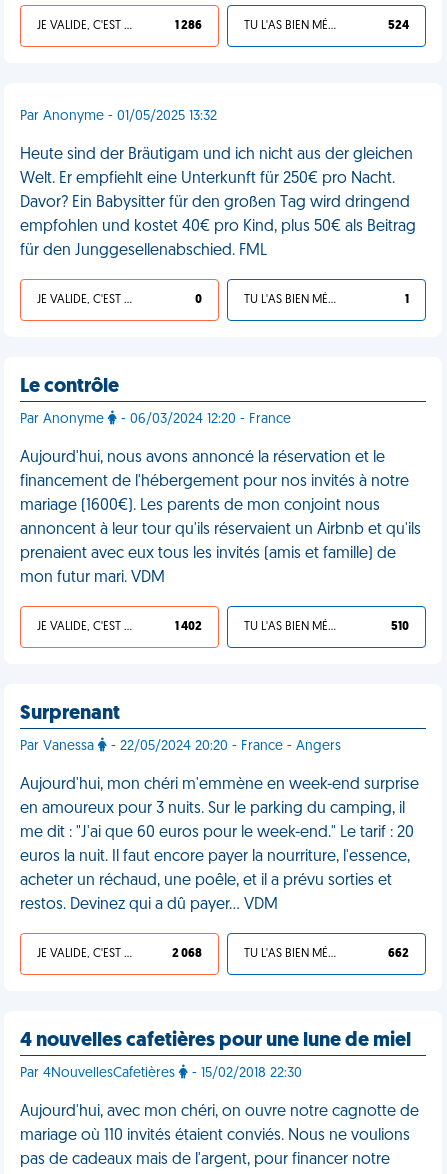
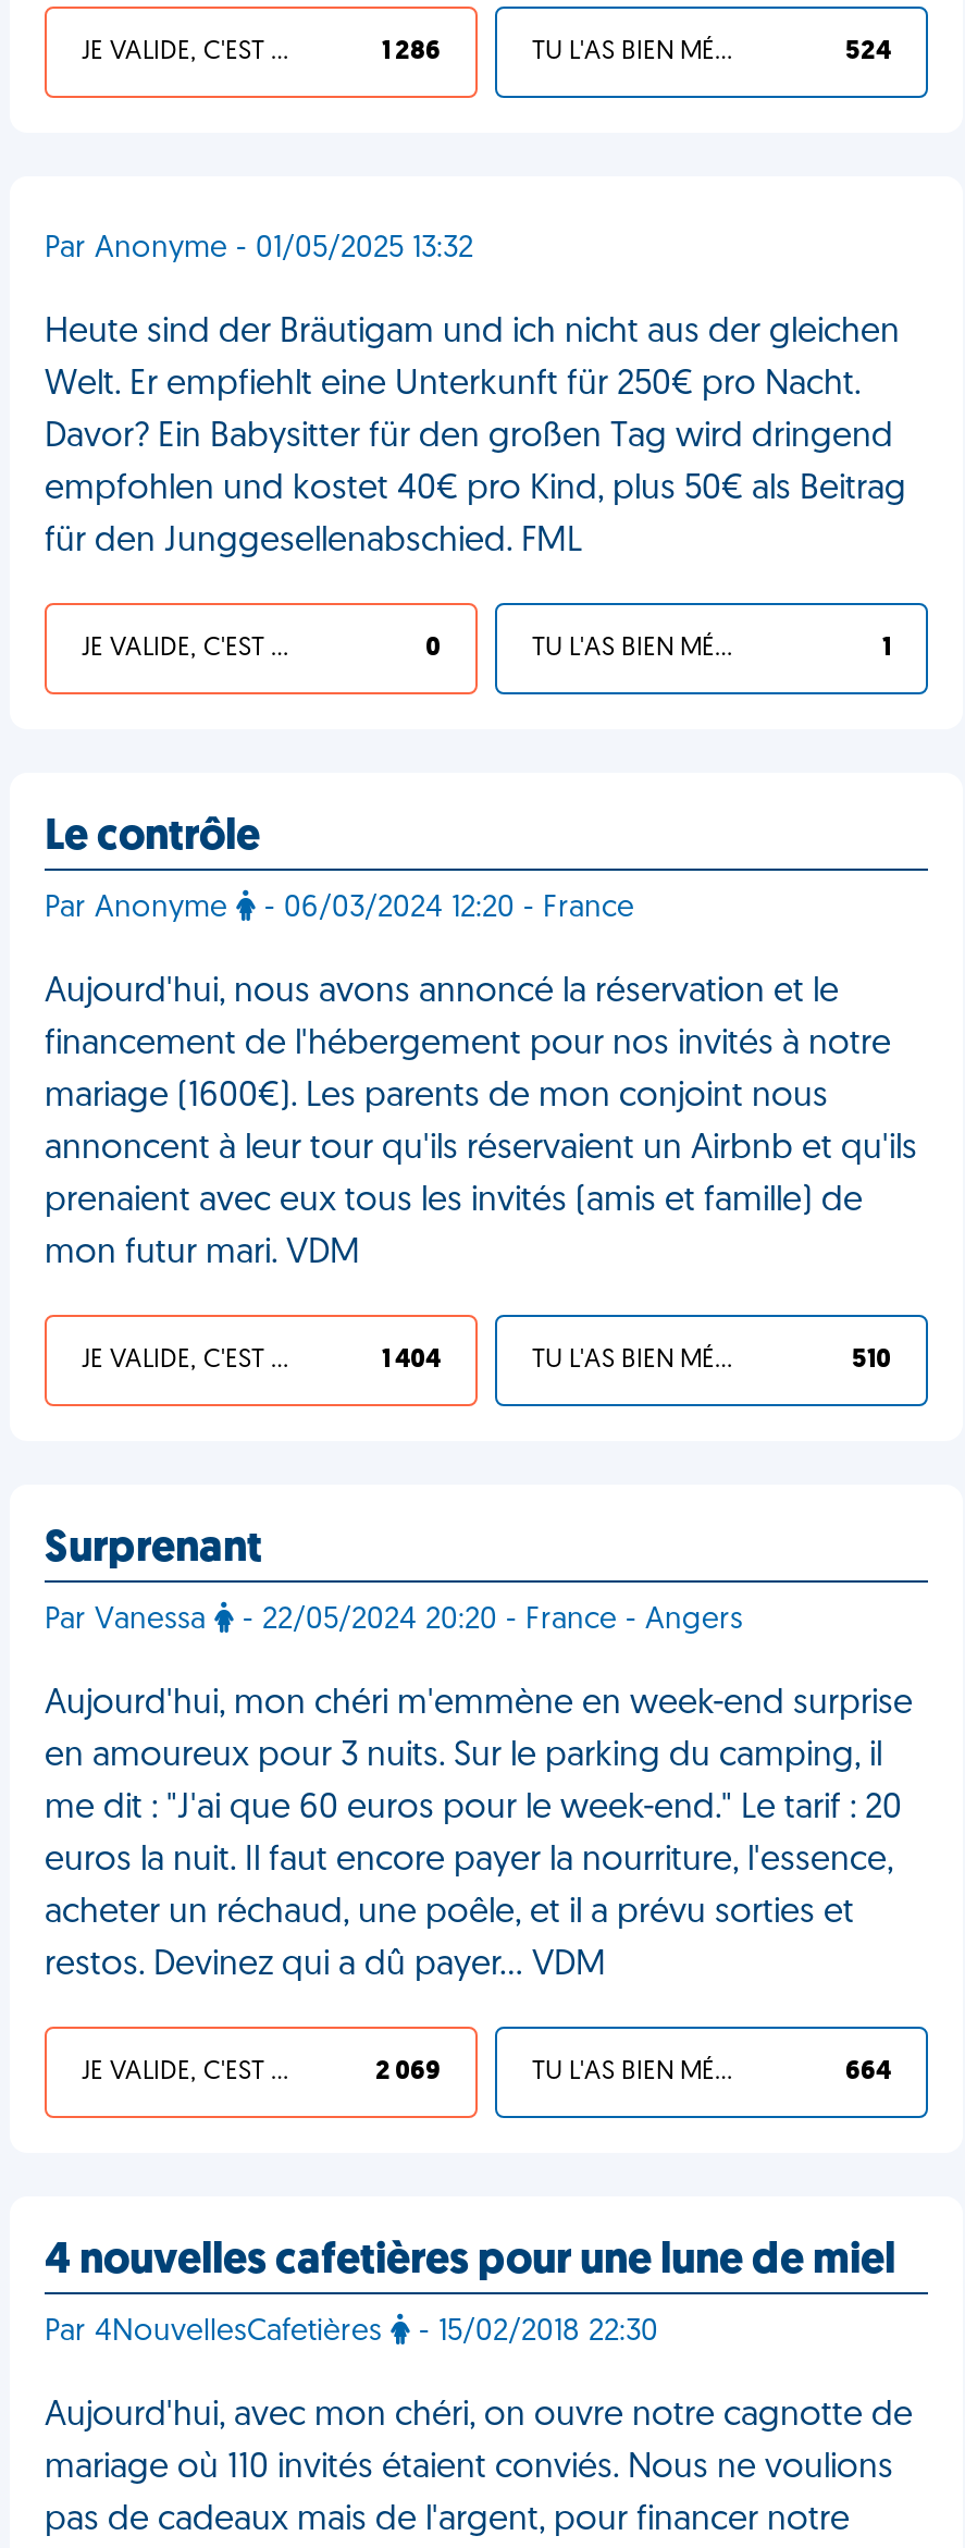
- 1 402
+ 1 404

- 2 068
+ 2 069

- 662
+ 664
